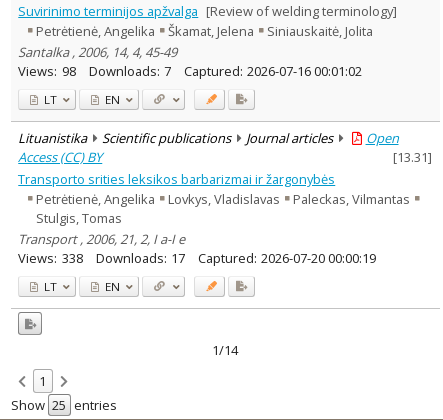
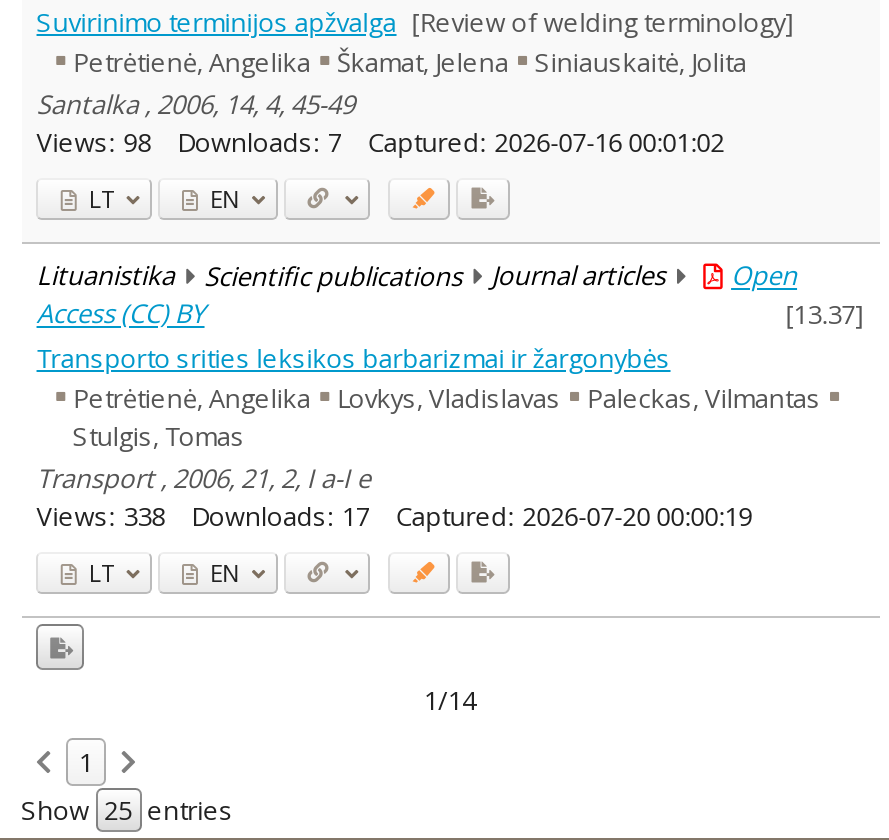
- [13.31]
+ [13.37]
